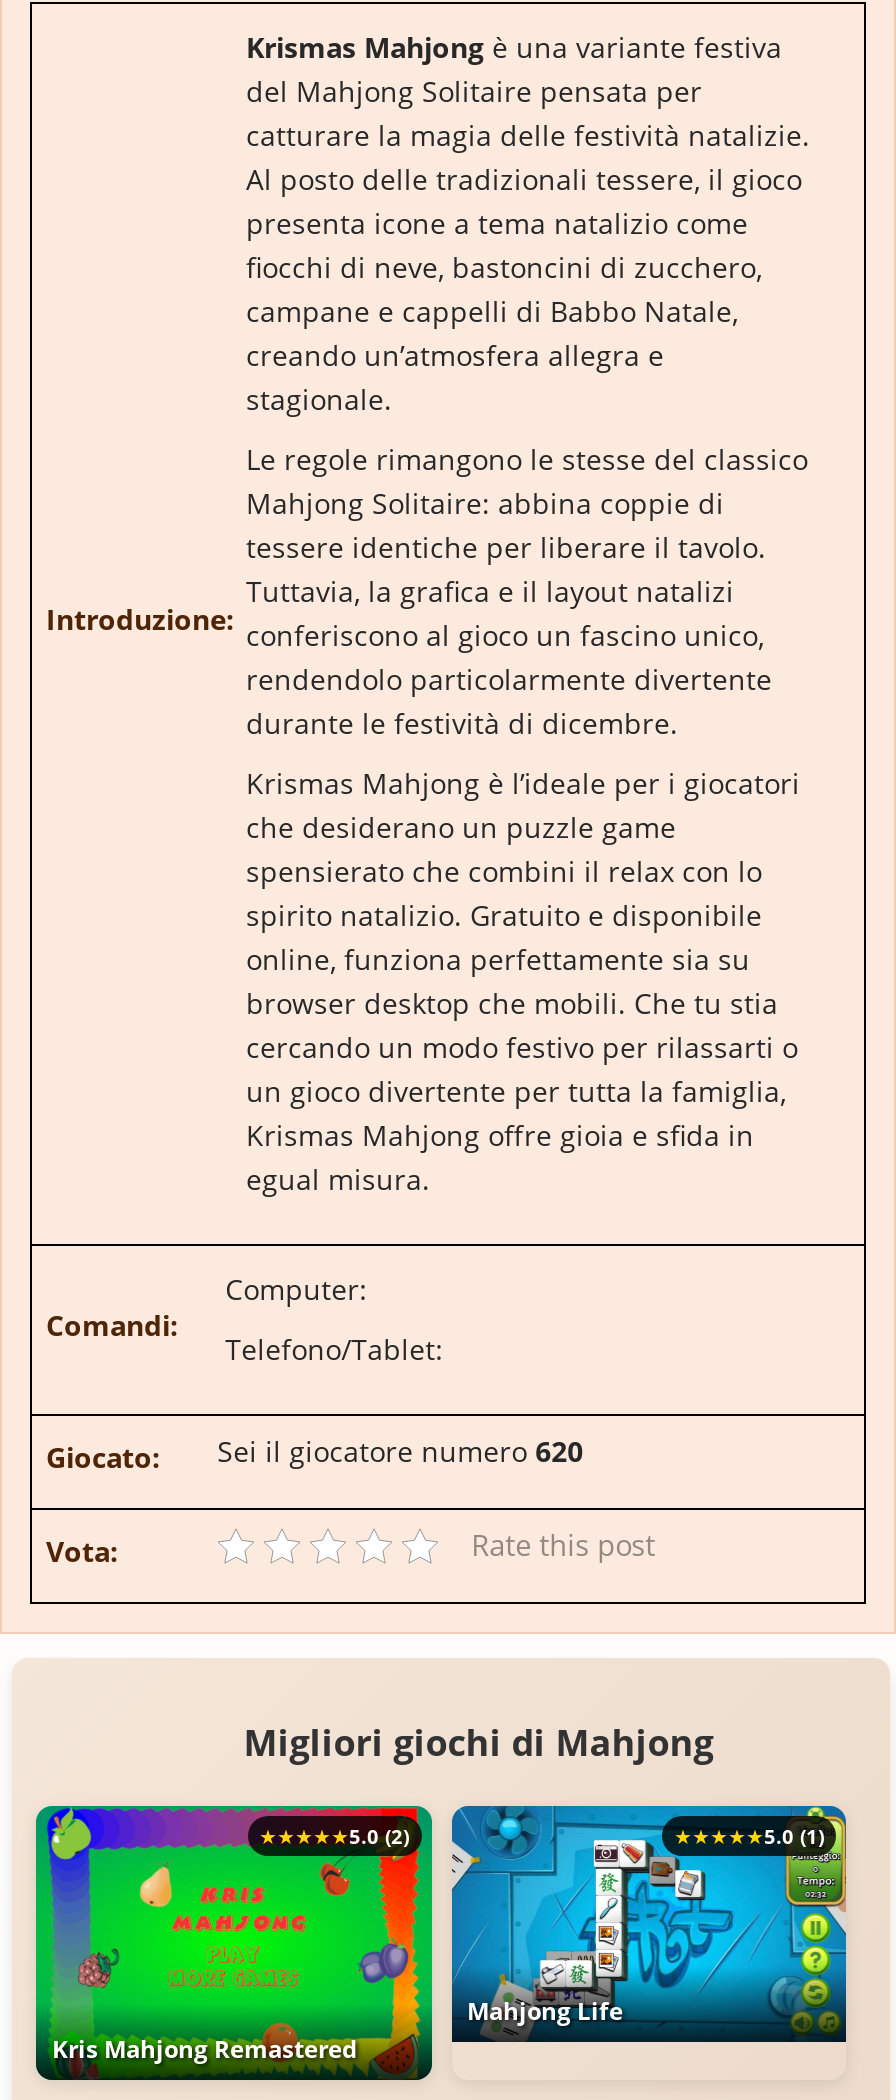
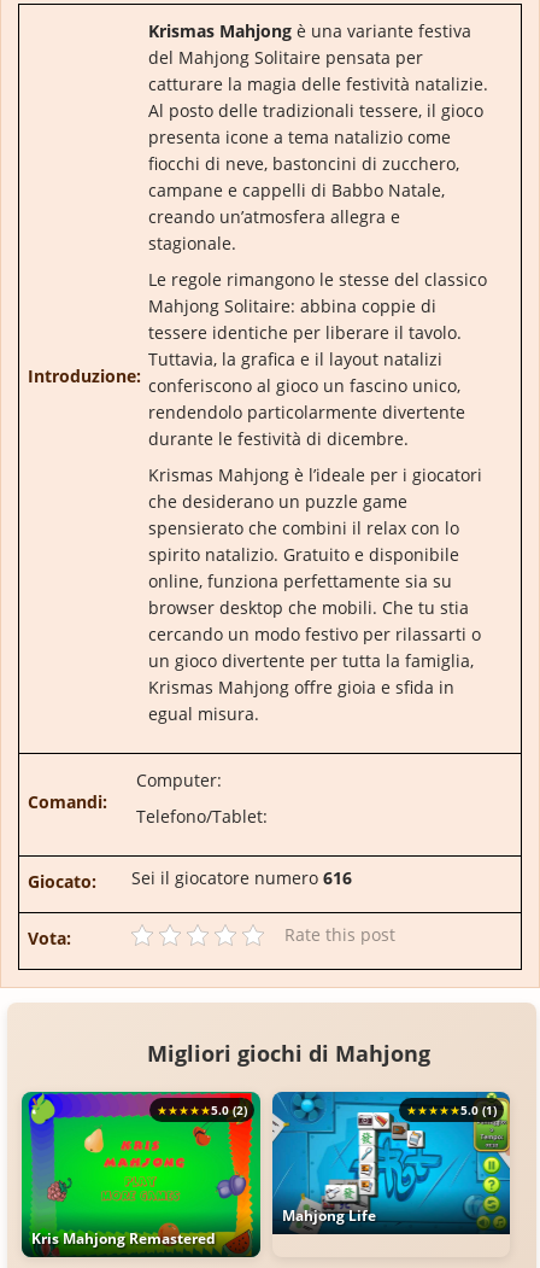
- Sei il giocatore numero 620
+ Sei il giocatore numero 616
